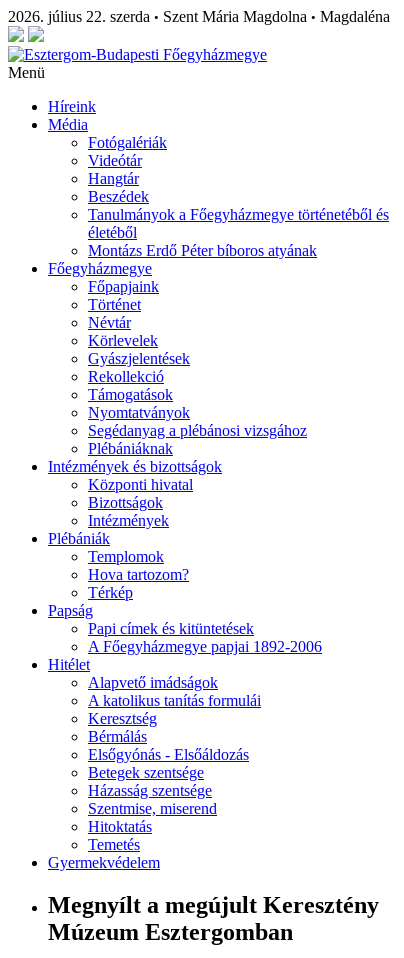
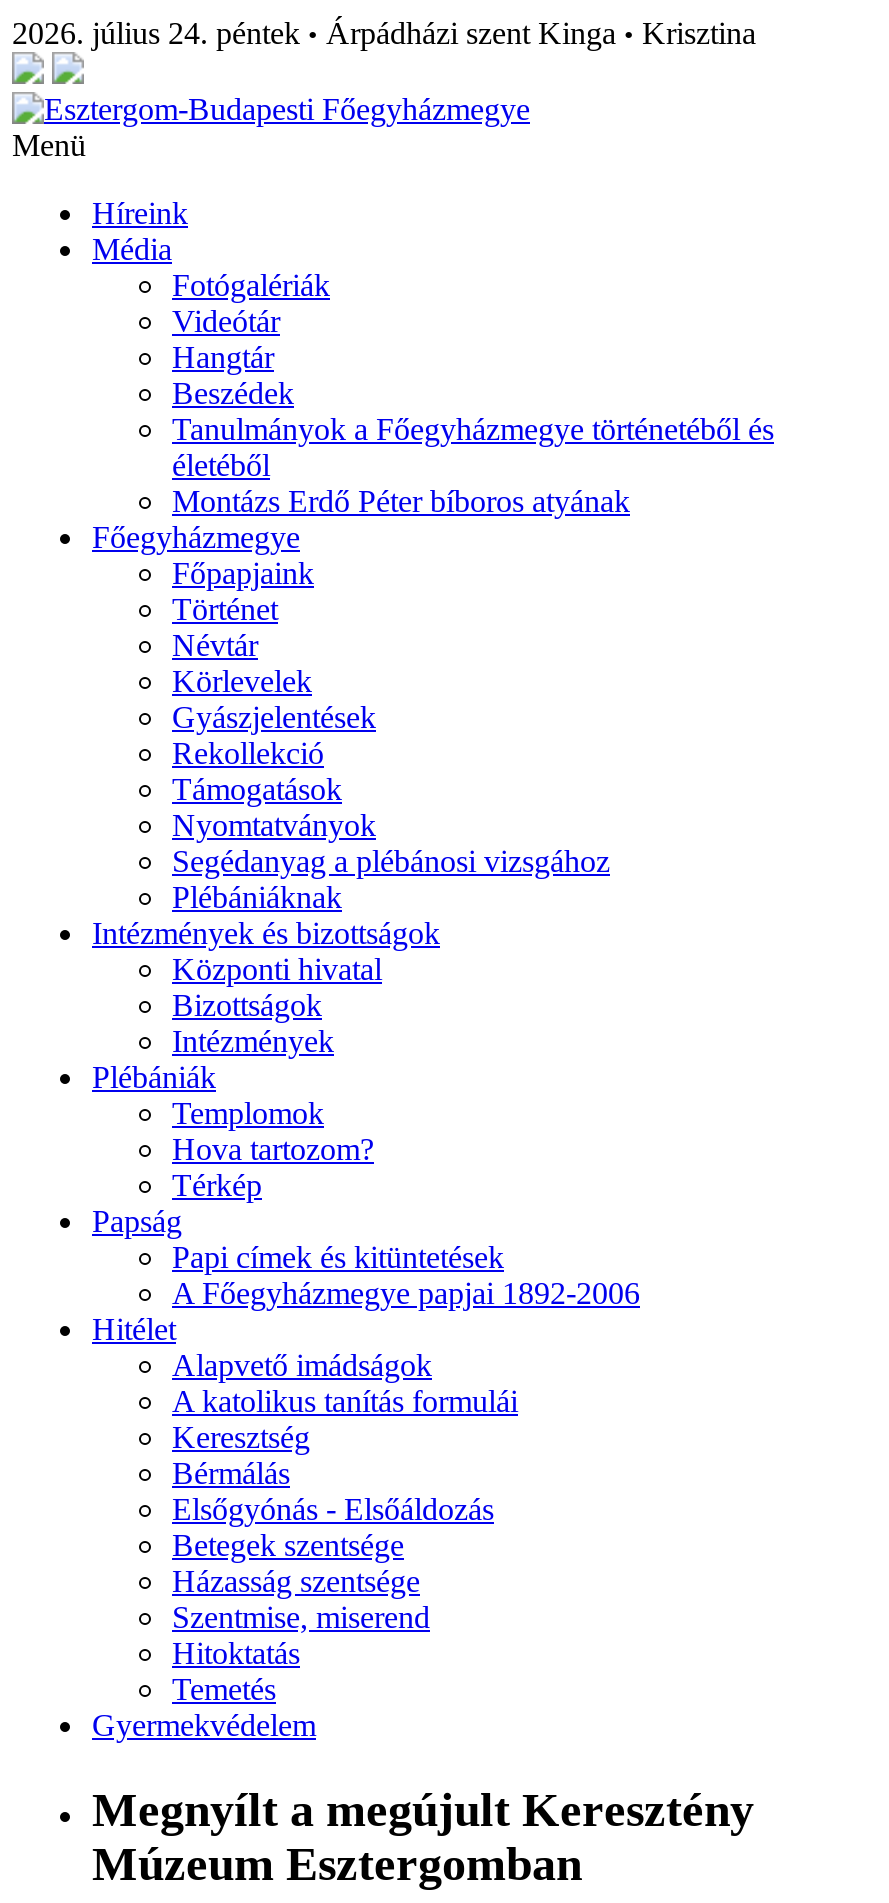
- 2026. július 22. szerda • Szent Mária Magdolna • Magdaléna
+ 2026. július 24. péntek • Árpádházi szent Kinga • Krisztina
